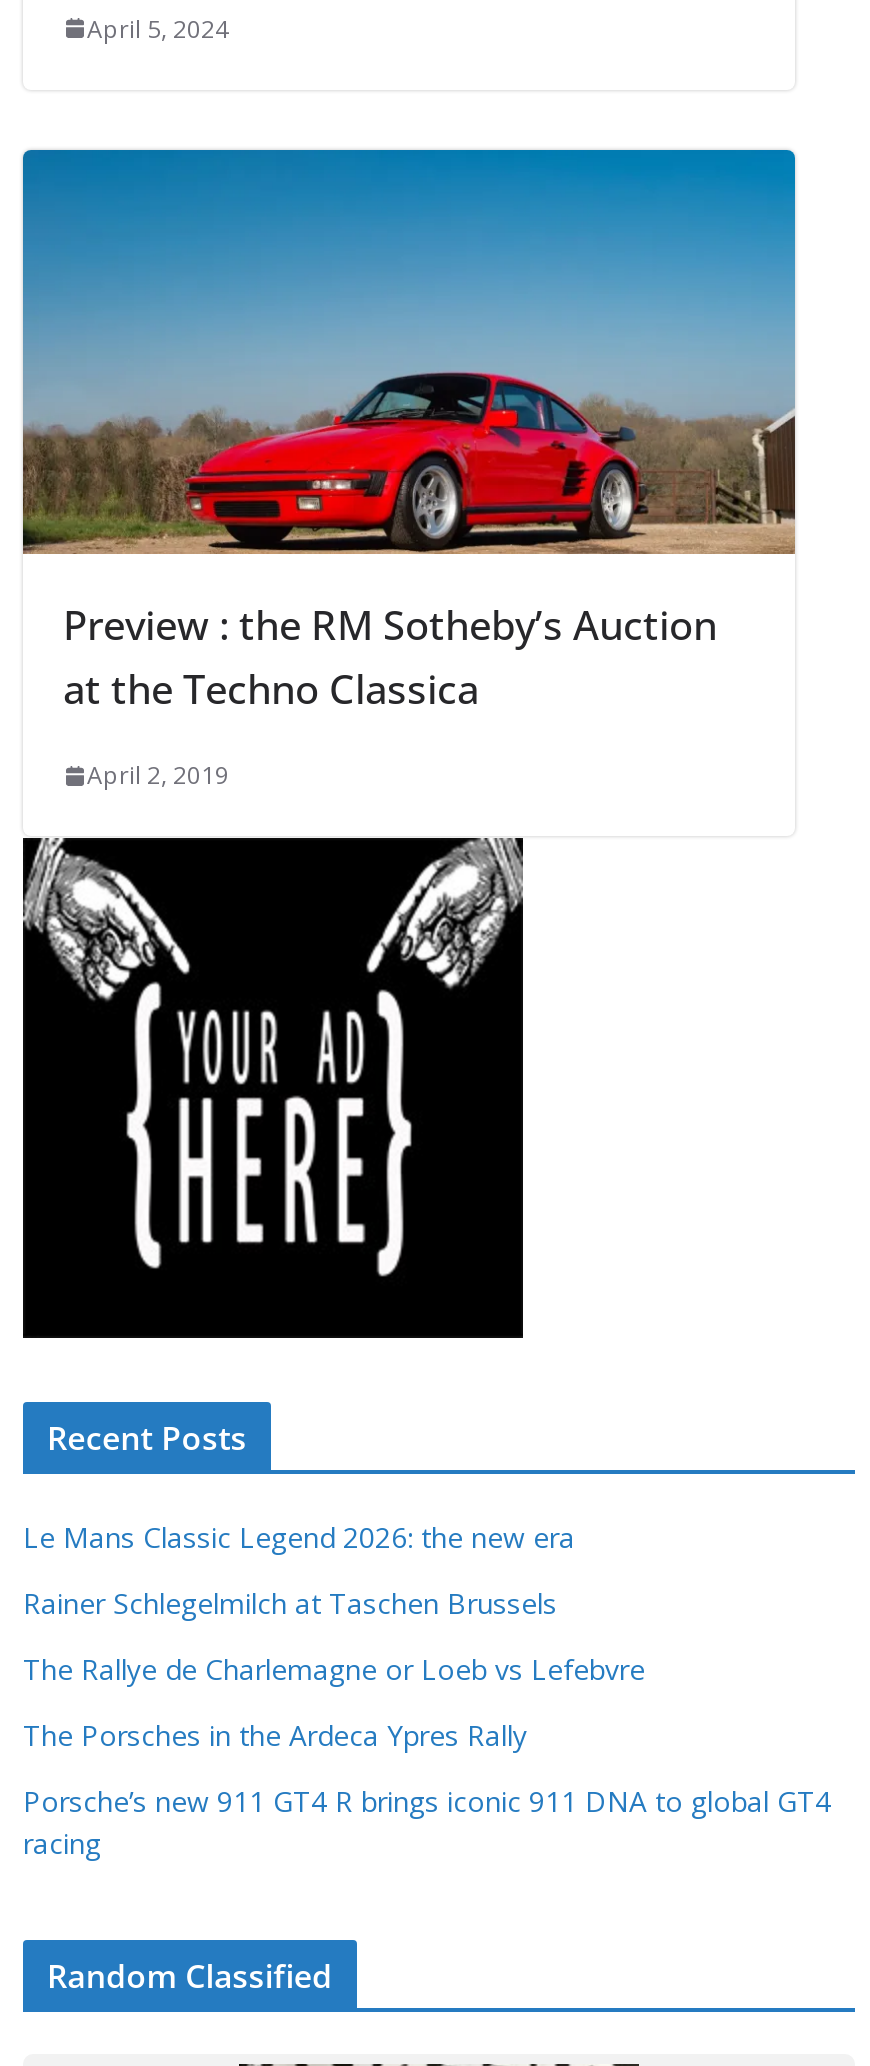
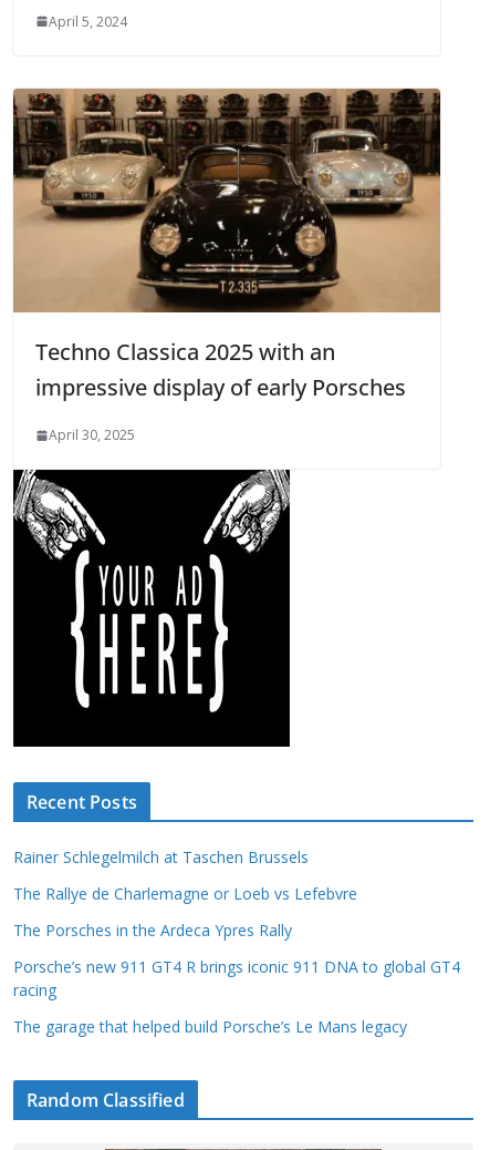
- [image]
- Preview : the RM Sotheby’s Auction
- at the Techno Classica
+ [image]
+ Techno Classica 2025 with an
+ impressive display of early Porsches

- April 2, 2019
+ April 30, 2025

- Le Mans Classic Legend 2026: the new era

moved up: Rainer Schlegelmilch at Taschen Brussels | The Rallye de Charlemagne or Loeb vs Lefebvre | The Porsches in the Ardeca Ypres Rally | Porsche’s new 911 GT4 R brings iconic 911 DNA to global GT4 | racing

+ The garage that helped build Porsche’s Le Mans legacy
